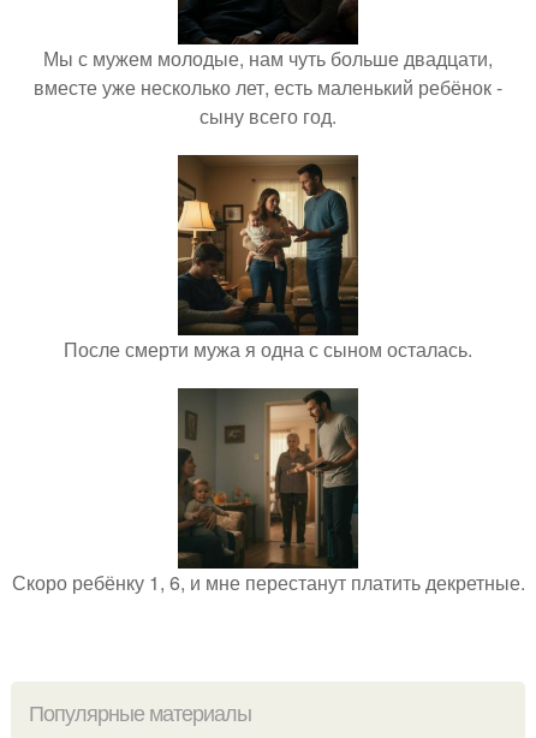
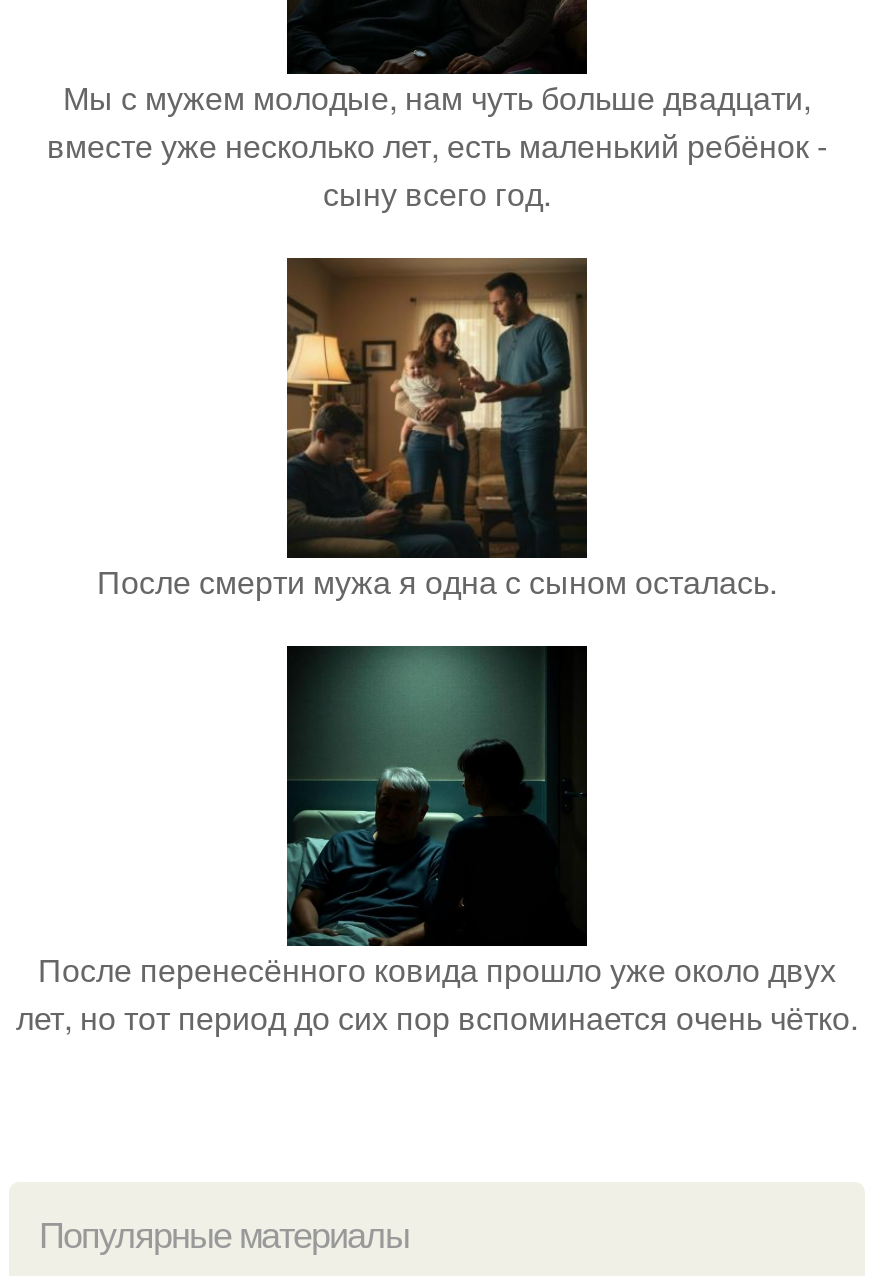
- [image]
- Скоро ребёнку 1, 6, и мне перестанут платить декретные.
+ [image]
+ После перенесённого ковида прошло уже около двух
+ лет, но тот период до сих пор вспоминается очень чётко.
